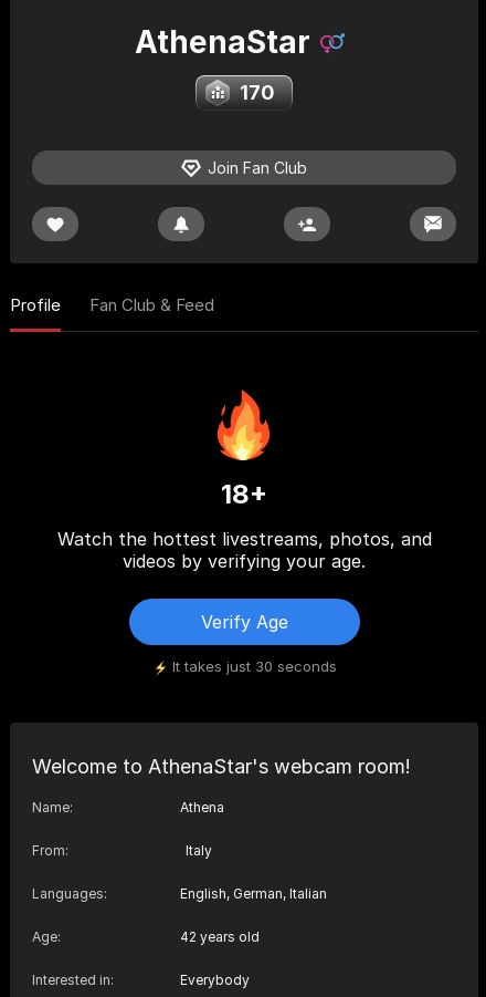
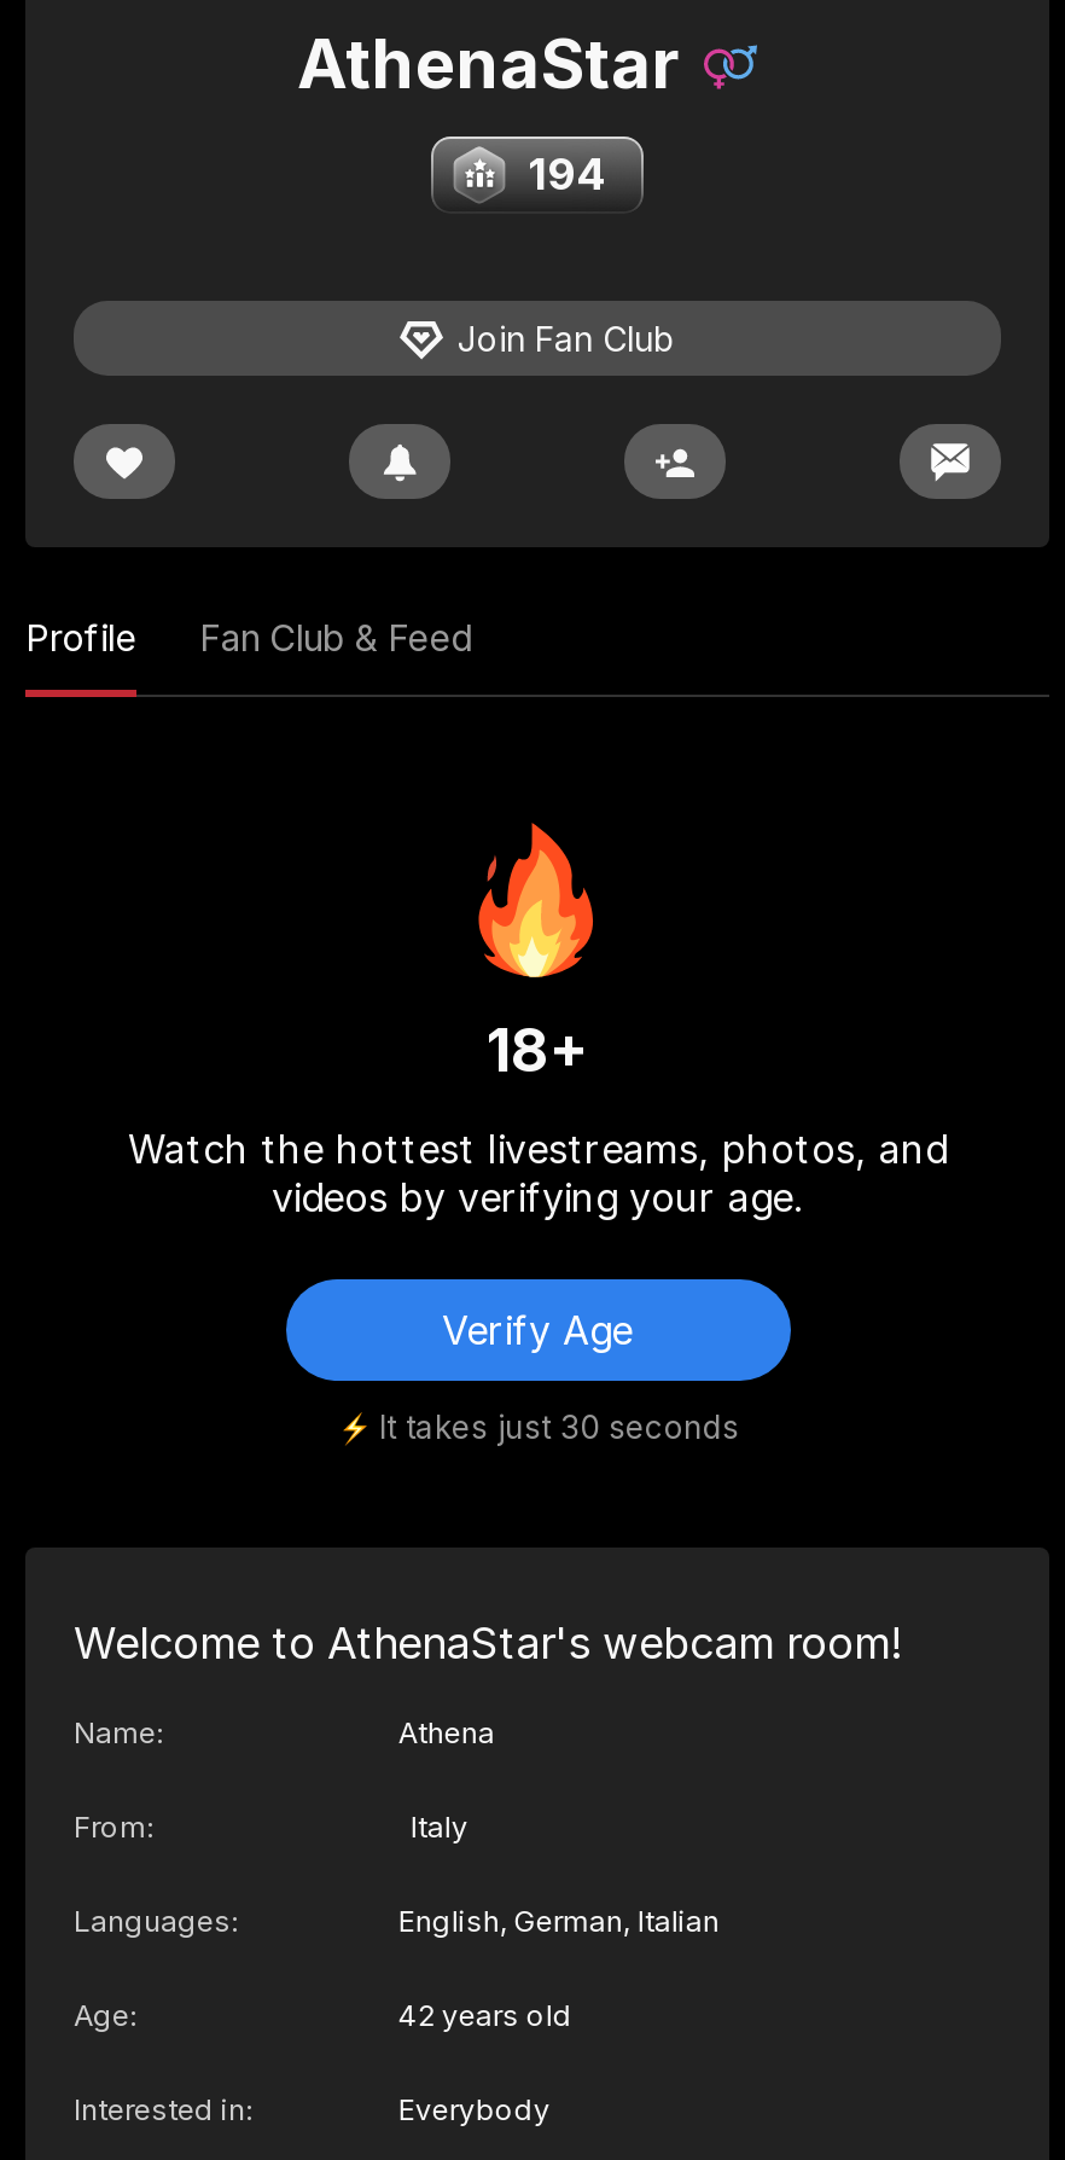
- 170
+ 194
